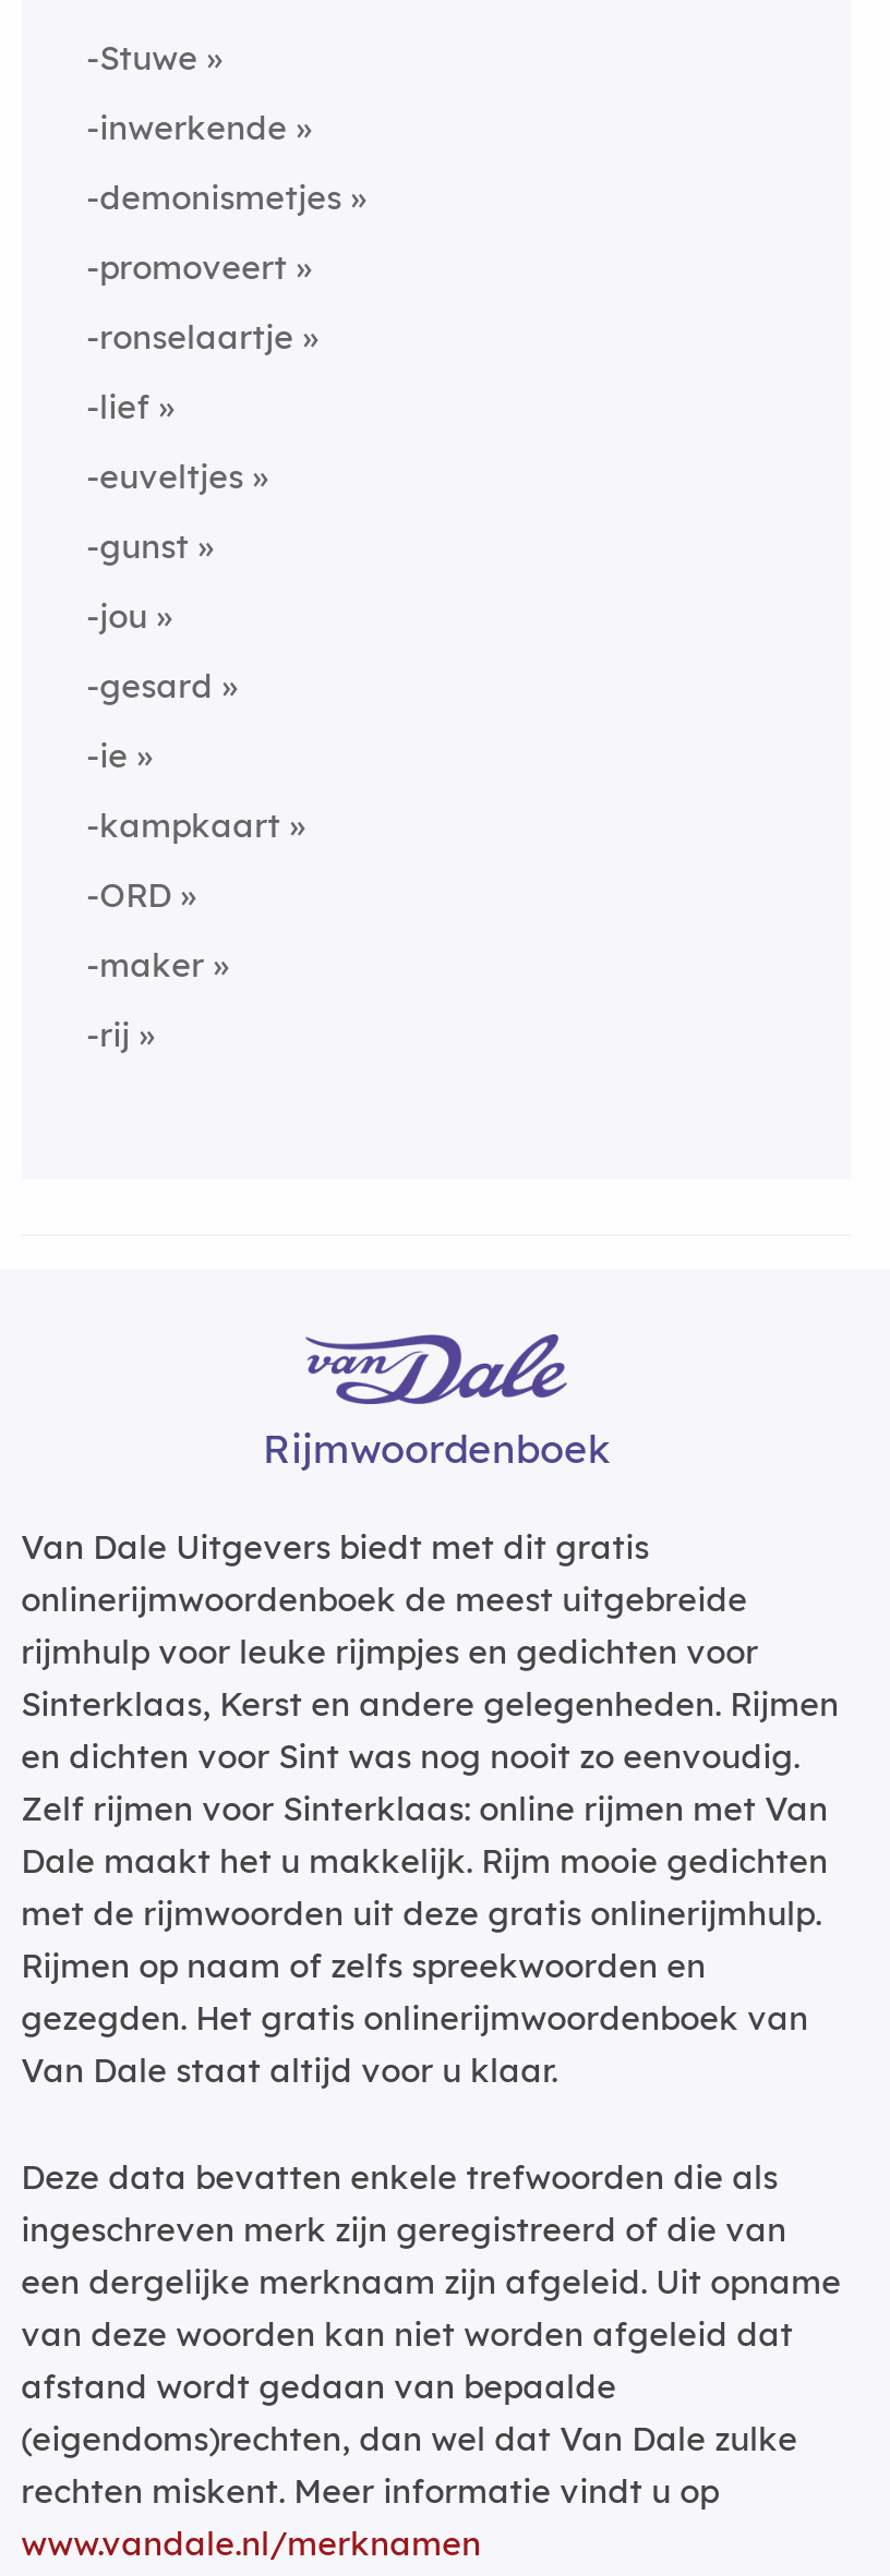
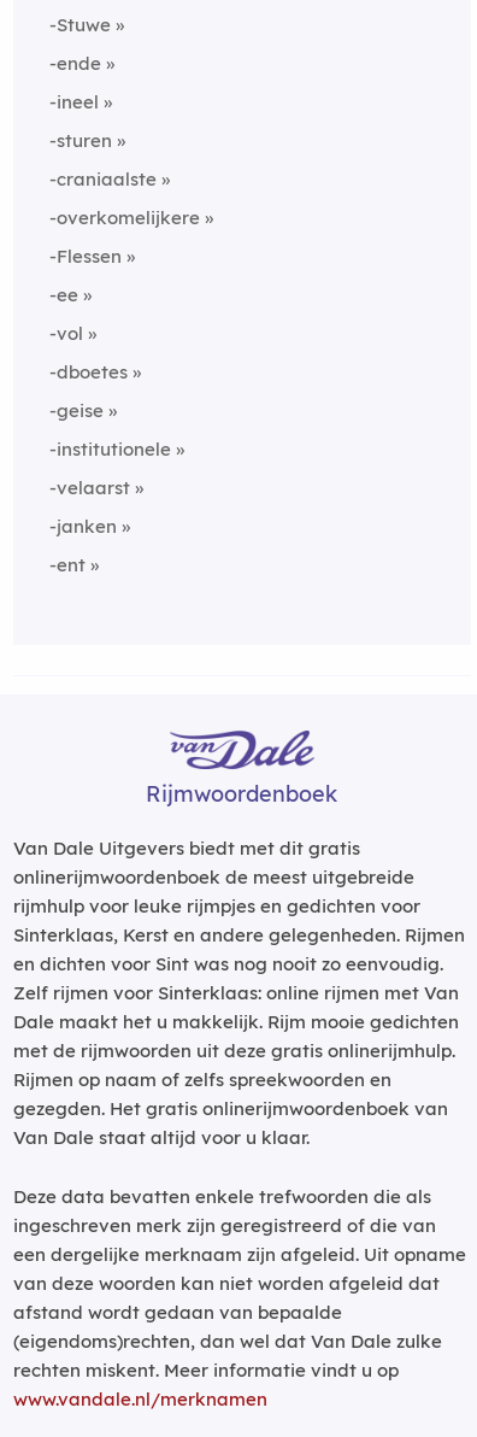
- -inwerkende
+ -ende

- -demonismetjes
+ -ineel

- -promoveert
+ -sturen

- -ronselaartje
+ -craniaalste

- -lief
+ -overkomelijkere

- -euveltjes
+ -Flessen

- -gunst
+ -ee

- -jou
+ -vol

- -gesard
+ -dboetes

- -ie
+ -geise

- -kampkaart
+ -institutionele

- -ORD
+ -velaarst

- -maker
+ -janken

- -rij
+ -ent
